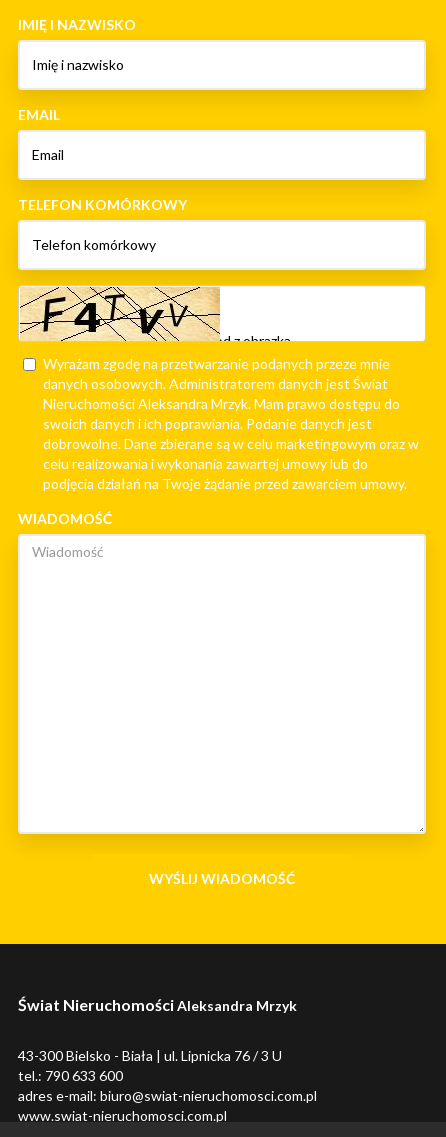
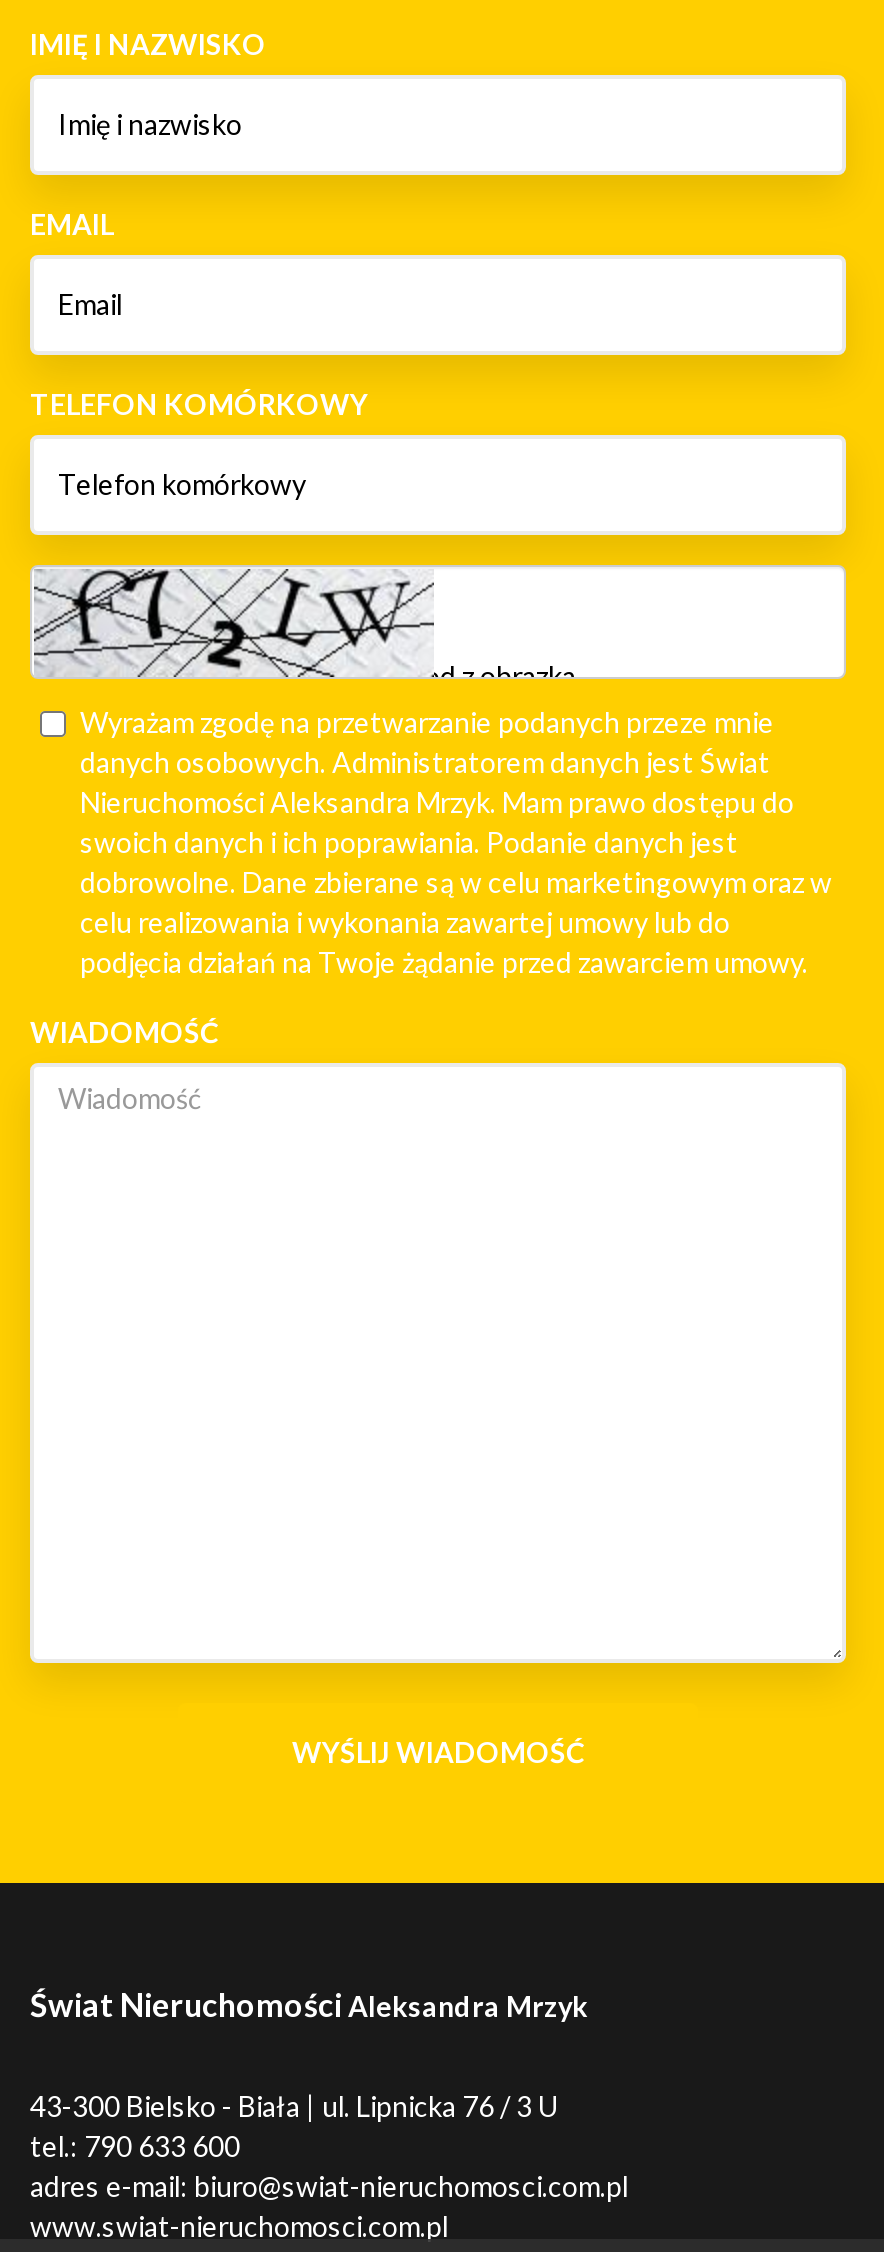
- [image]
+ [image]
